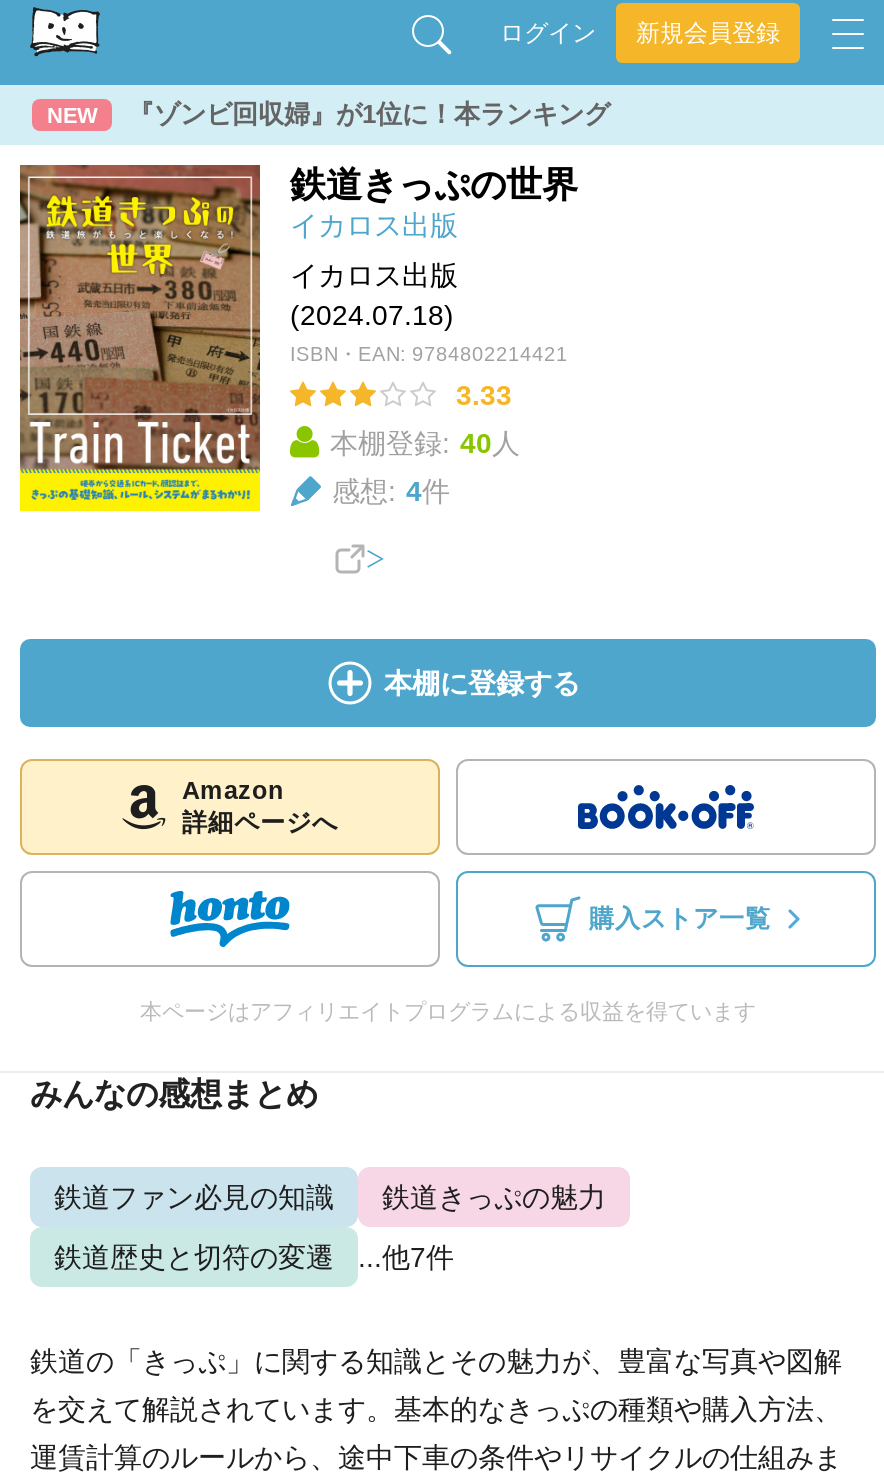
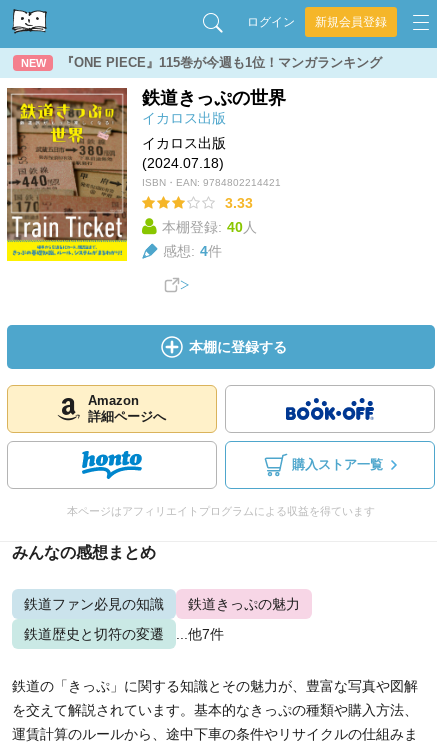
- 『ゾンビ回収婦』が1位に！本ランキング
+ 『ONE PIECE』115巻が今週も1位！マンガランキング
